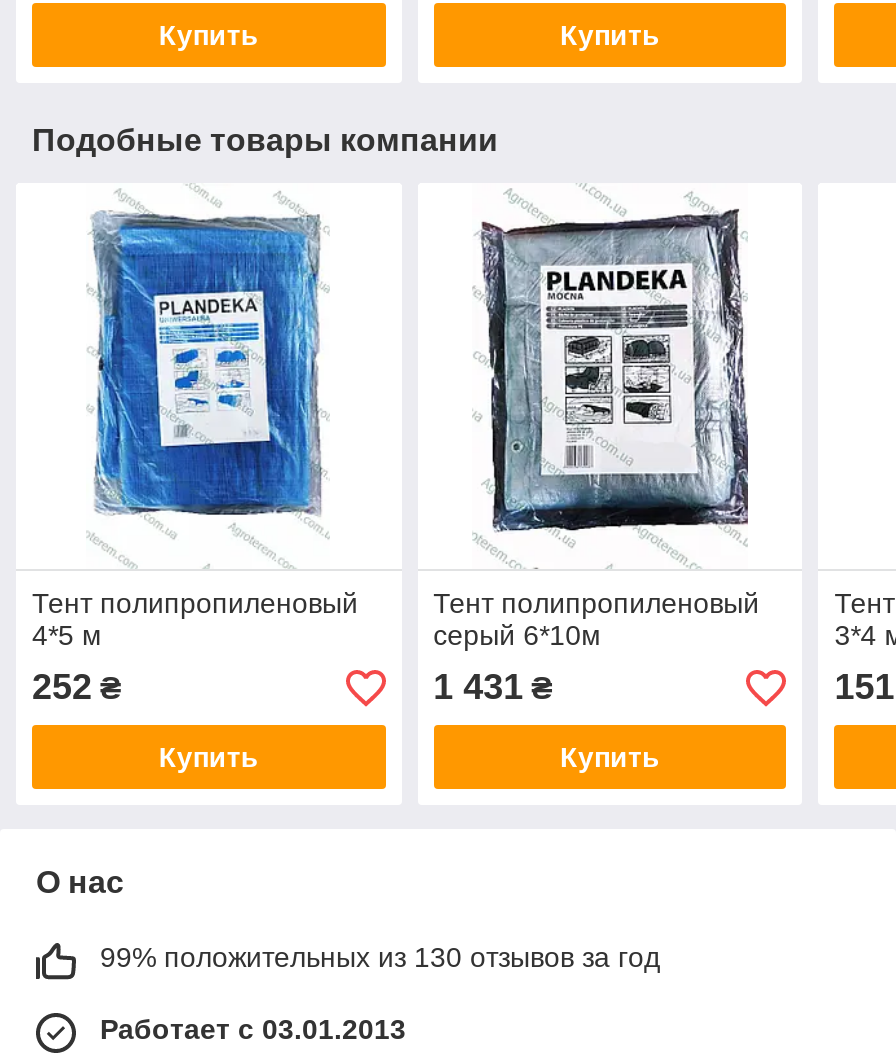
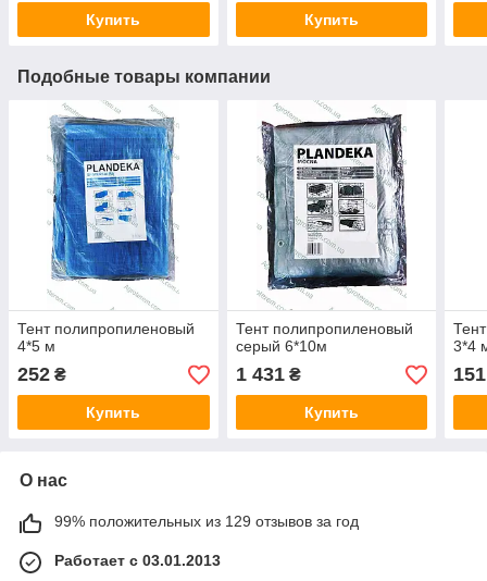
- 99% положительных из 130 отзывов за год
+ 99% положительных из 129 отзывов за год
